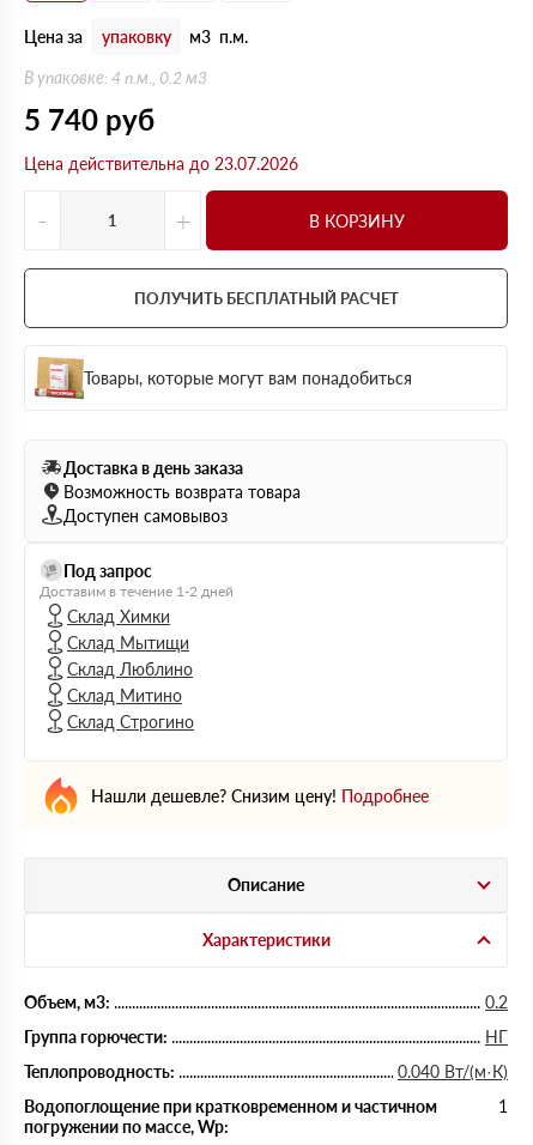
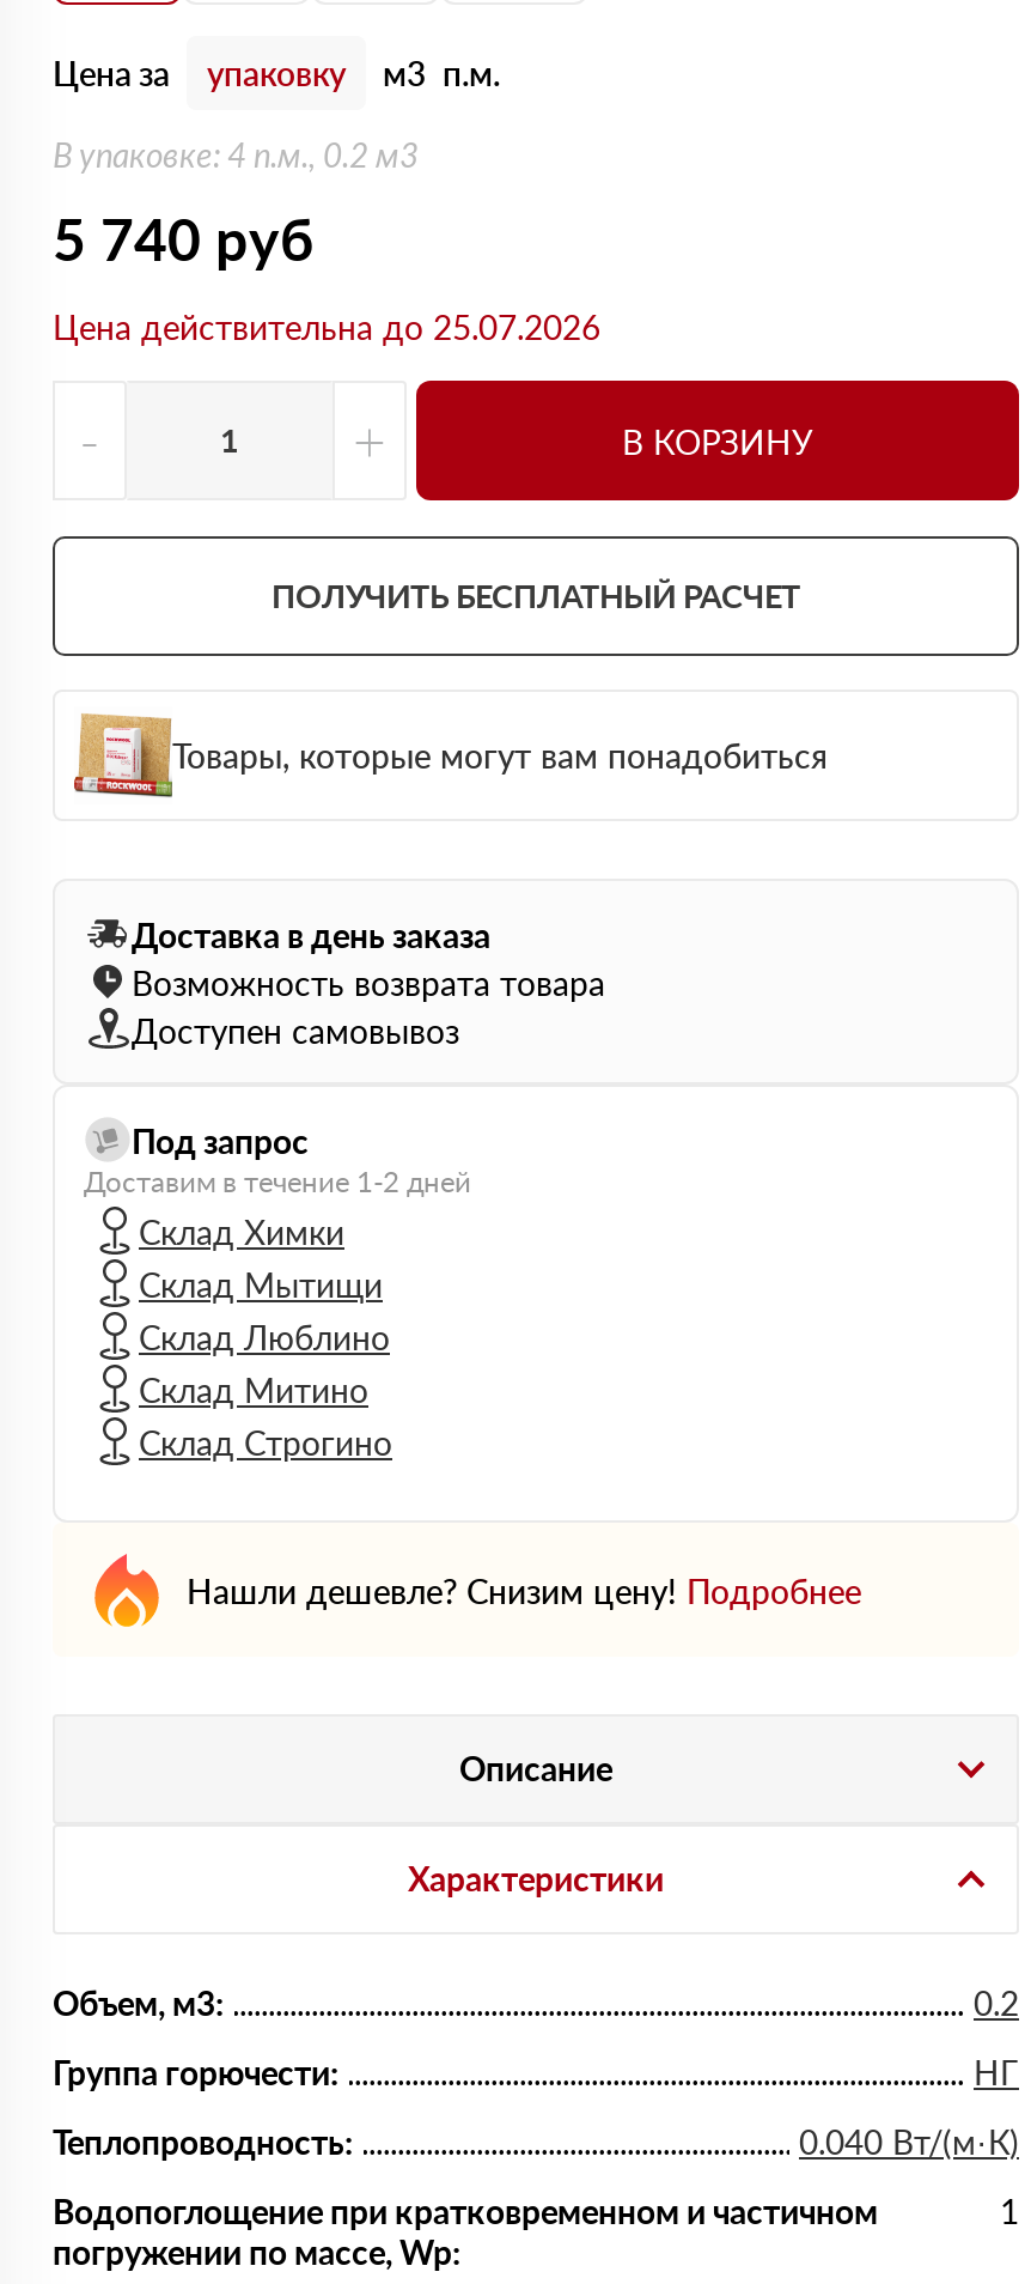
- Цена действительна до 23.07.2026
+ Цена действительна до 25.07.2026
